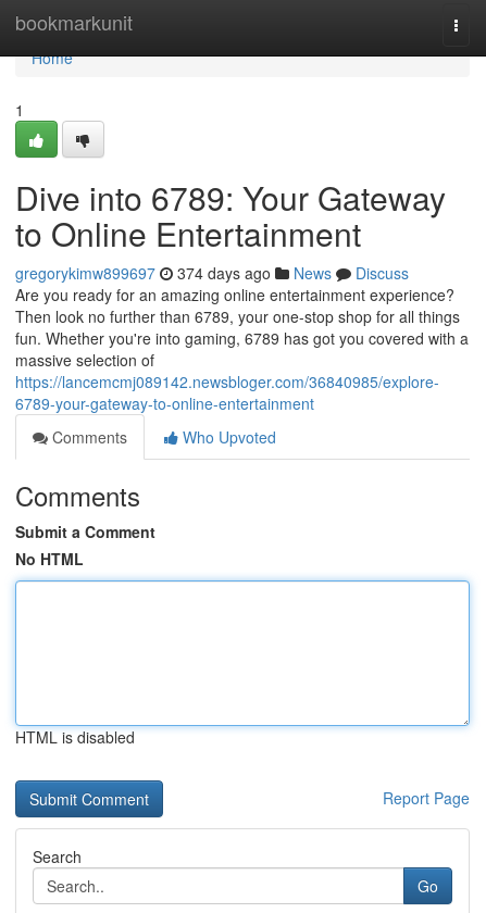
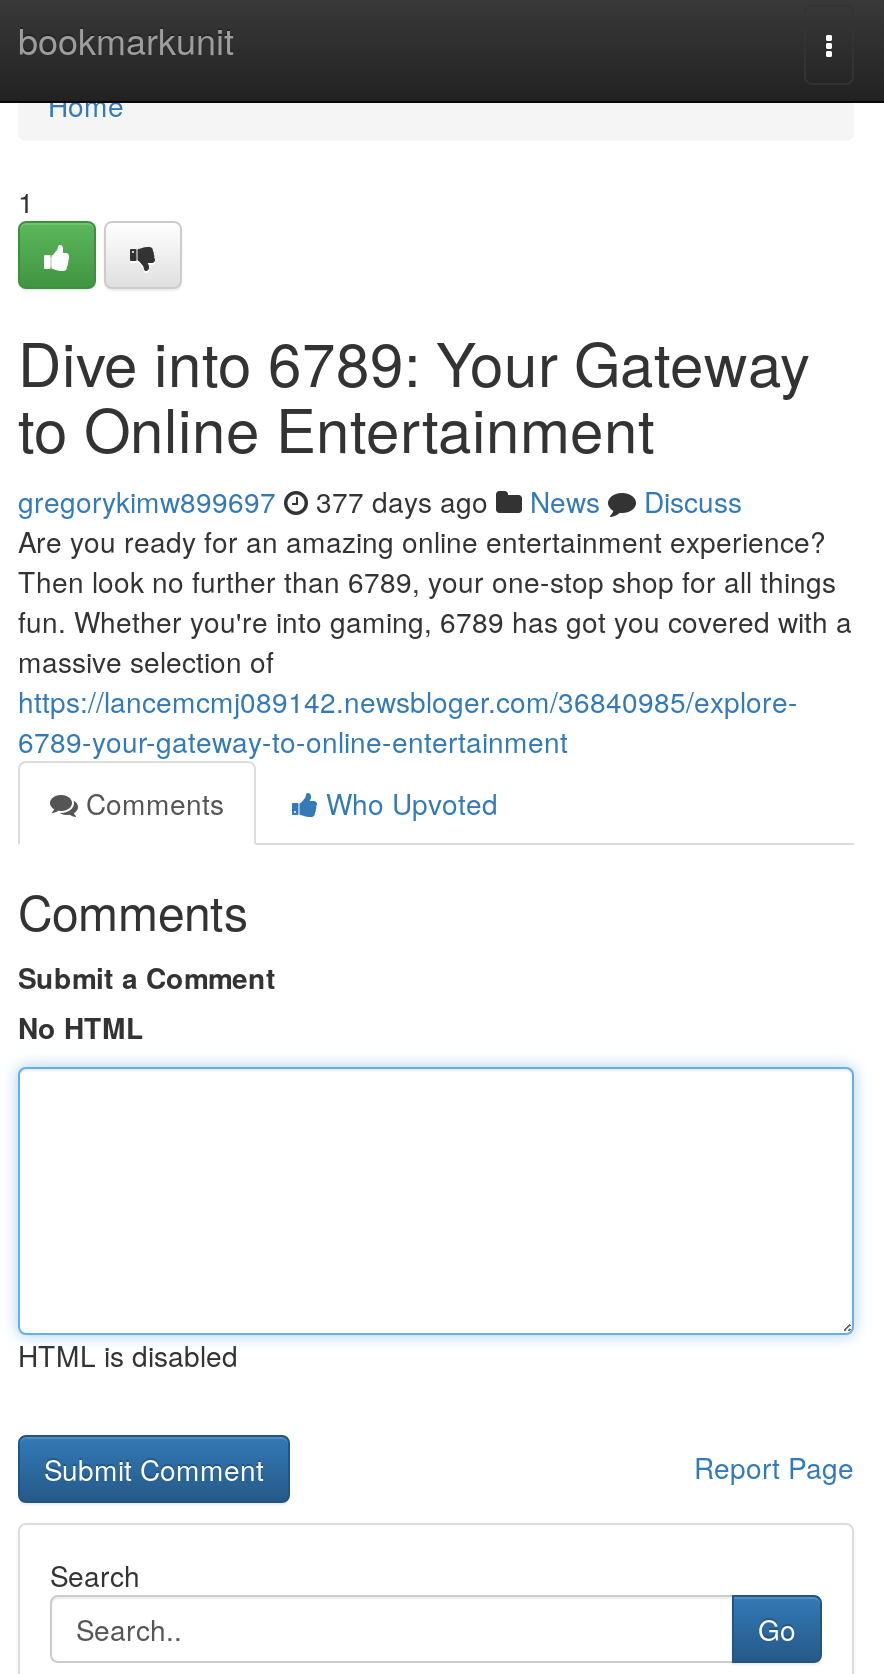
- gregorykimw899697 374 days ago News Discuss
+ gregorykimw899697 377 days ago News Discuss
